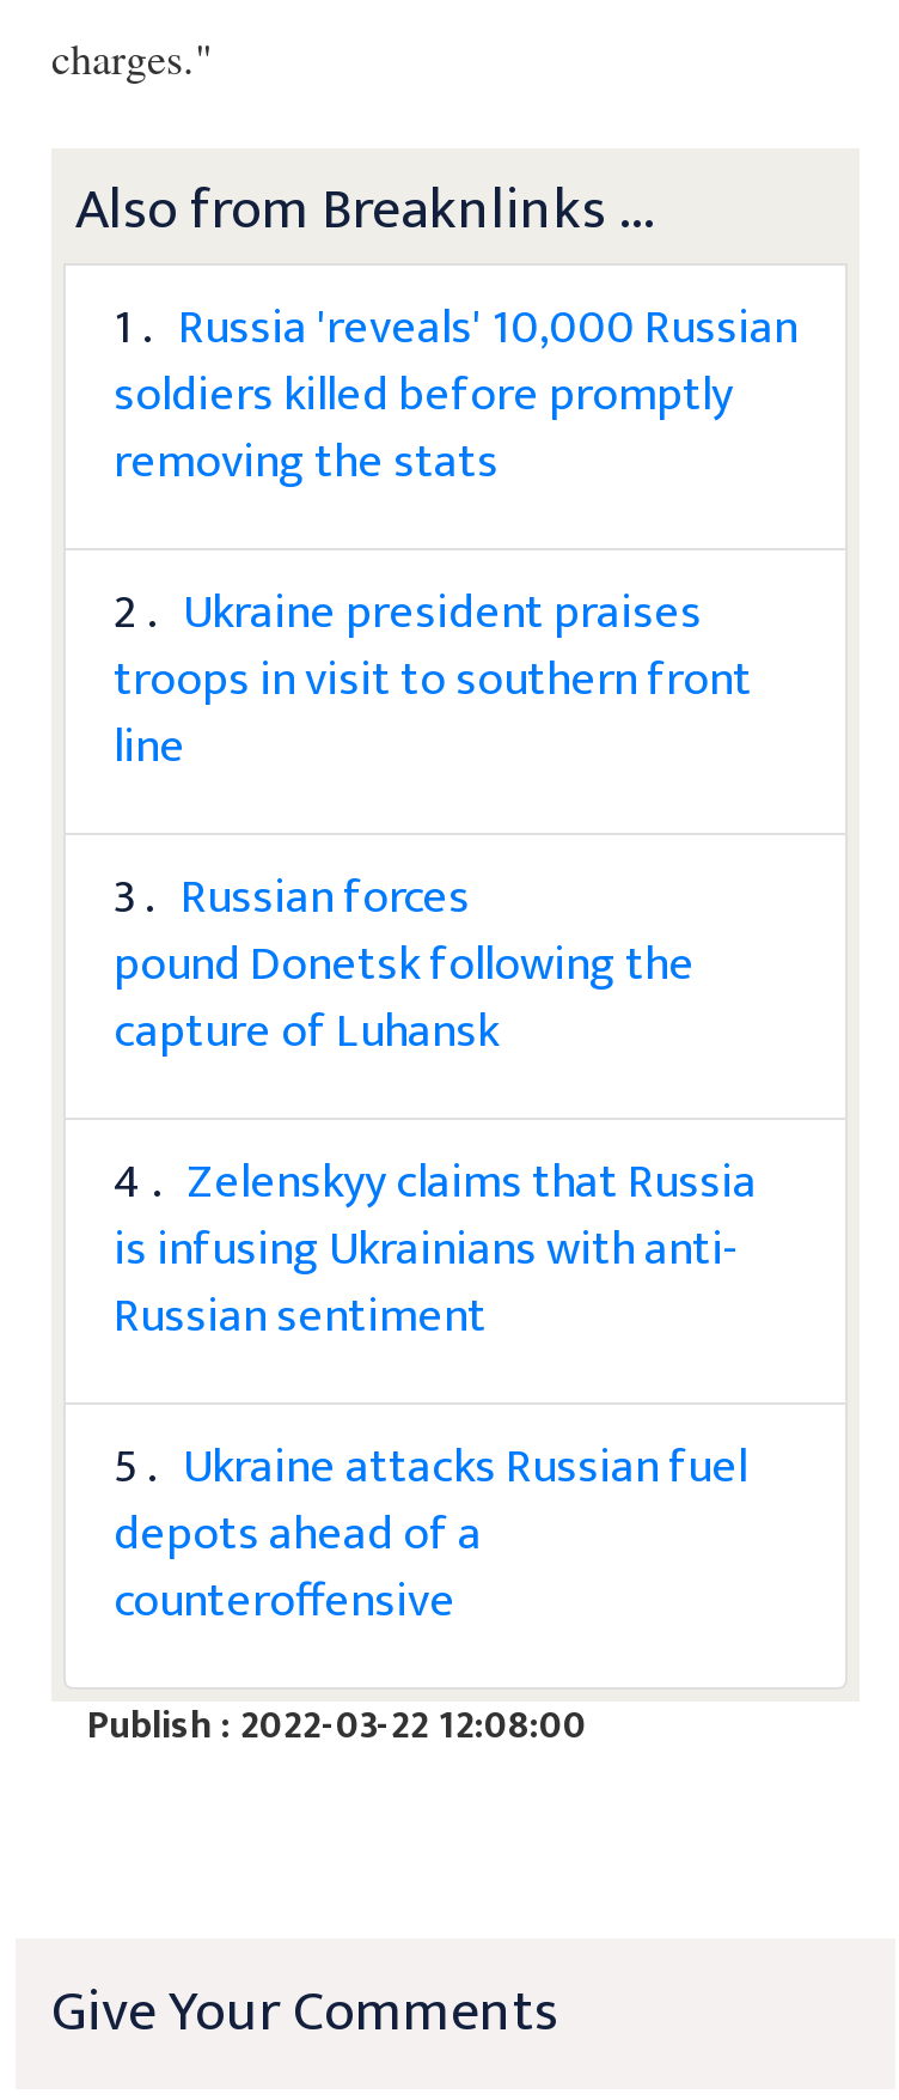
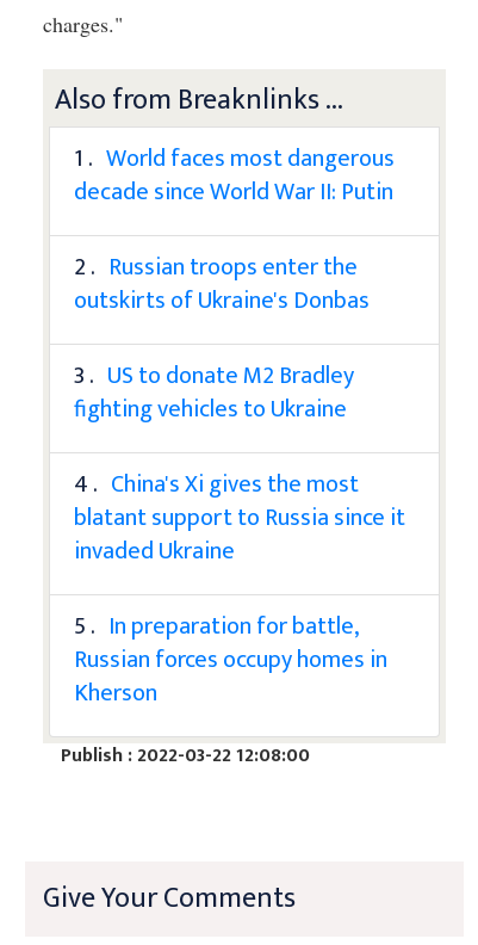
- 1 . Russia 'reveals' 10,000 Russian
- soldiers killed before promptly
- removing the stats
+ 1 . World faces most dangerous
+ decade since World War II: Putin

- 2 . Ukraine president praises
- troops in visit to southern front
- line
+ 2 . Russian troops enter the
+ outskirts of Ukraine's Donbas

- 3 . Russian forces
- pound Donetsk following the
- capture of Luhansk
+ 3 . US to donate M2 Bradley
+ fighting vehicles to Ukraine

- 4 . Zelenskyy claims that Russia
- is infusing Ukrainians with anti-
- Russian sentiment
+ 4 . China's Xi gives the most
+ blatant support to Russia since it
+ invaded Ukraine

- 5 . Ukraine attacks Russian fuel
- depots ahead of a
- counteroffensive
+ 5 . In preparation for battle,
+ Russian forces occupy homes in
+ Kherson
